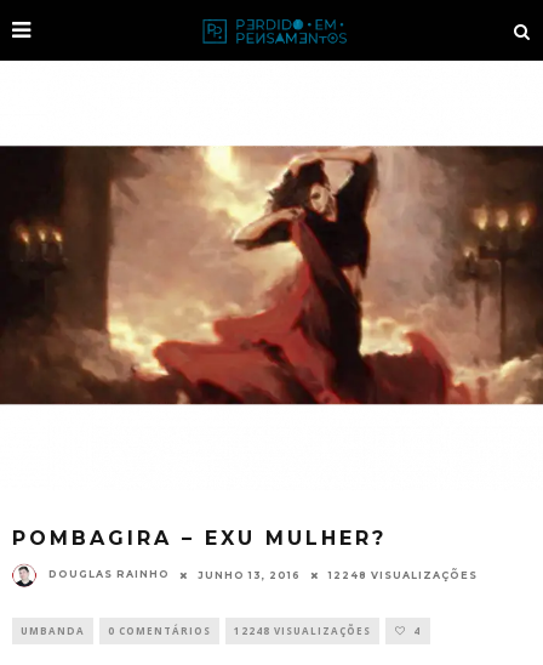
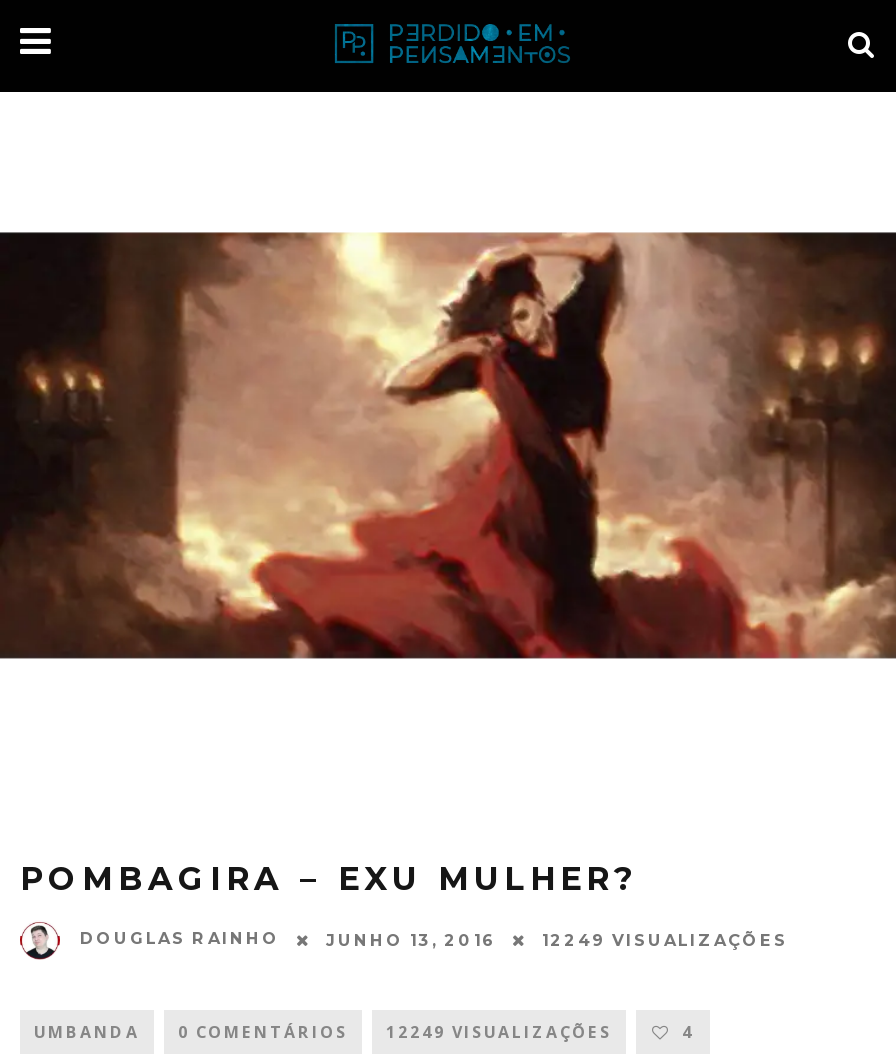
- 12248 VISUALIZAÇÕES
+ 12249 VISUALIZAÇÕES

- 12248 VISUALIZAÇÕES
+ 12249 VISUALIZAÇÕES
